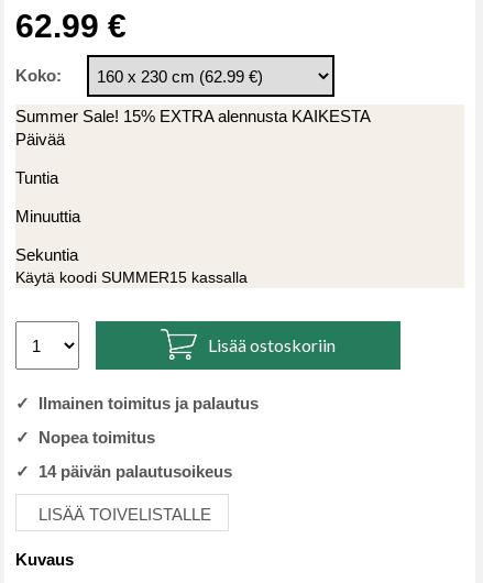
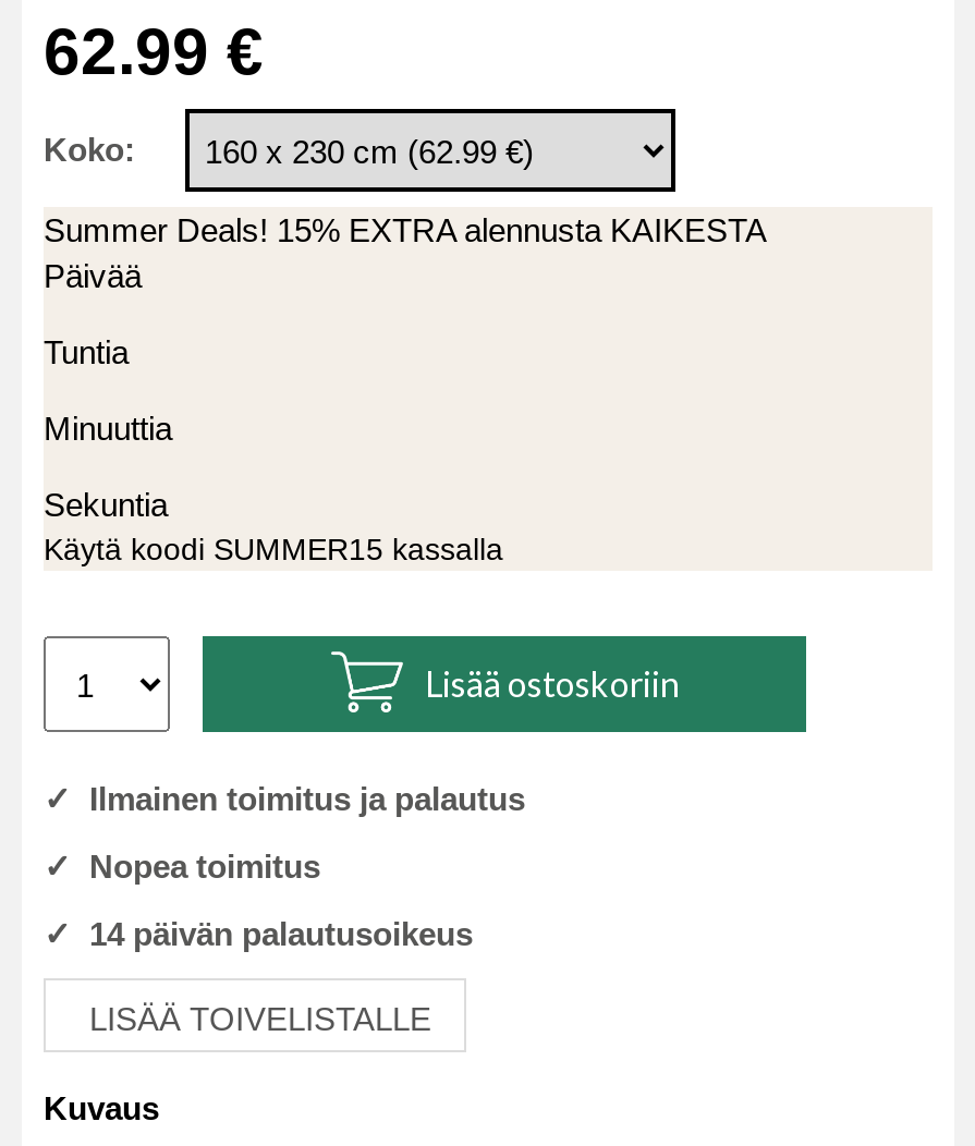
- Summer Sale! 15% EXTRA alennusta KAIKESTA
+ Summer Deals! 15% EXTRA alennusta KAIKESTA
